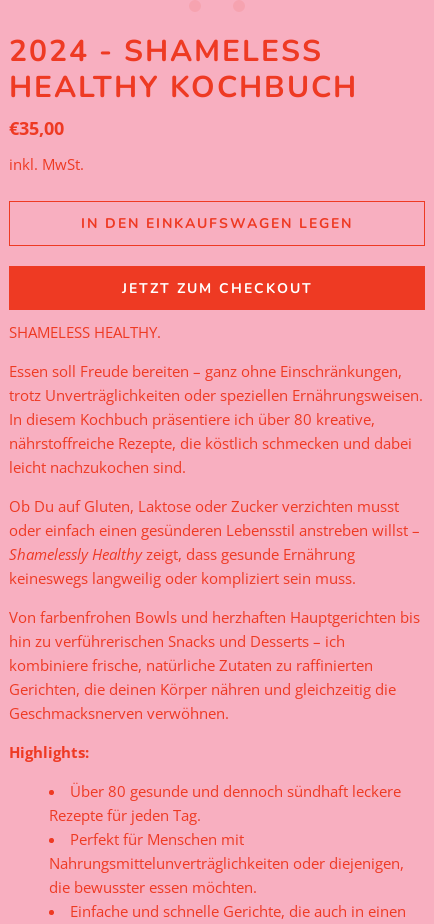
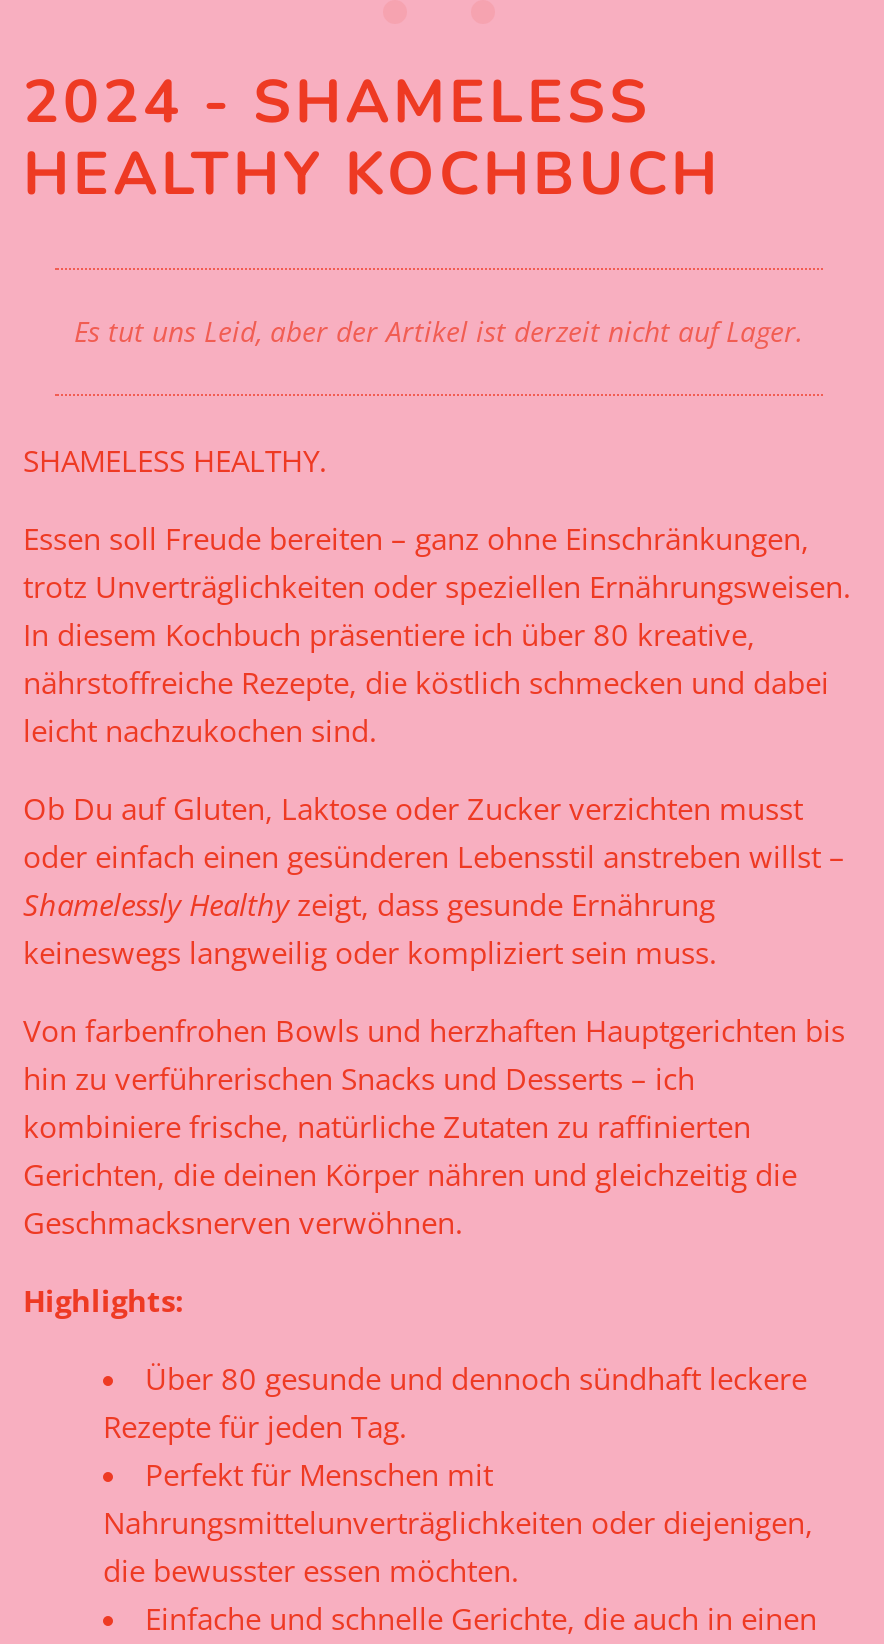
- €35,00
- inkl. MwSt.
- IN DEN EINKAUFSWAGEN LEGEN
- JETZT ZUM CHECKOUT
+ Es tut uns Leid, aber der Artikel ist derzeit nicht auf Lager.
